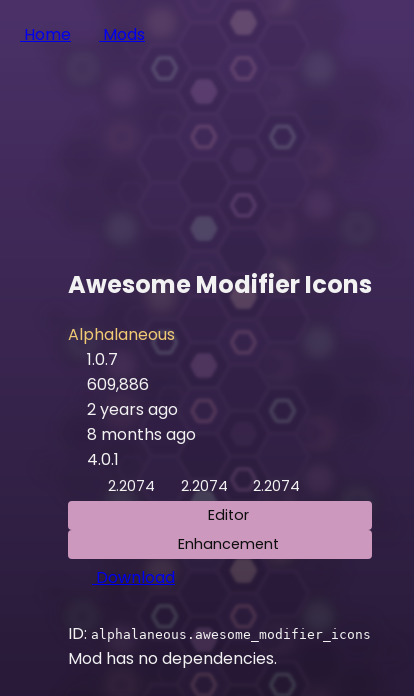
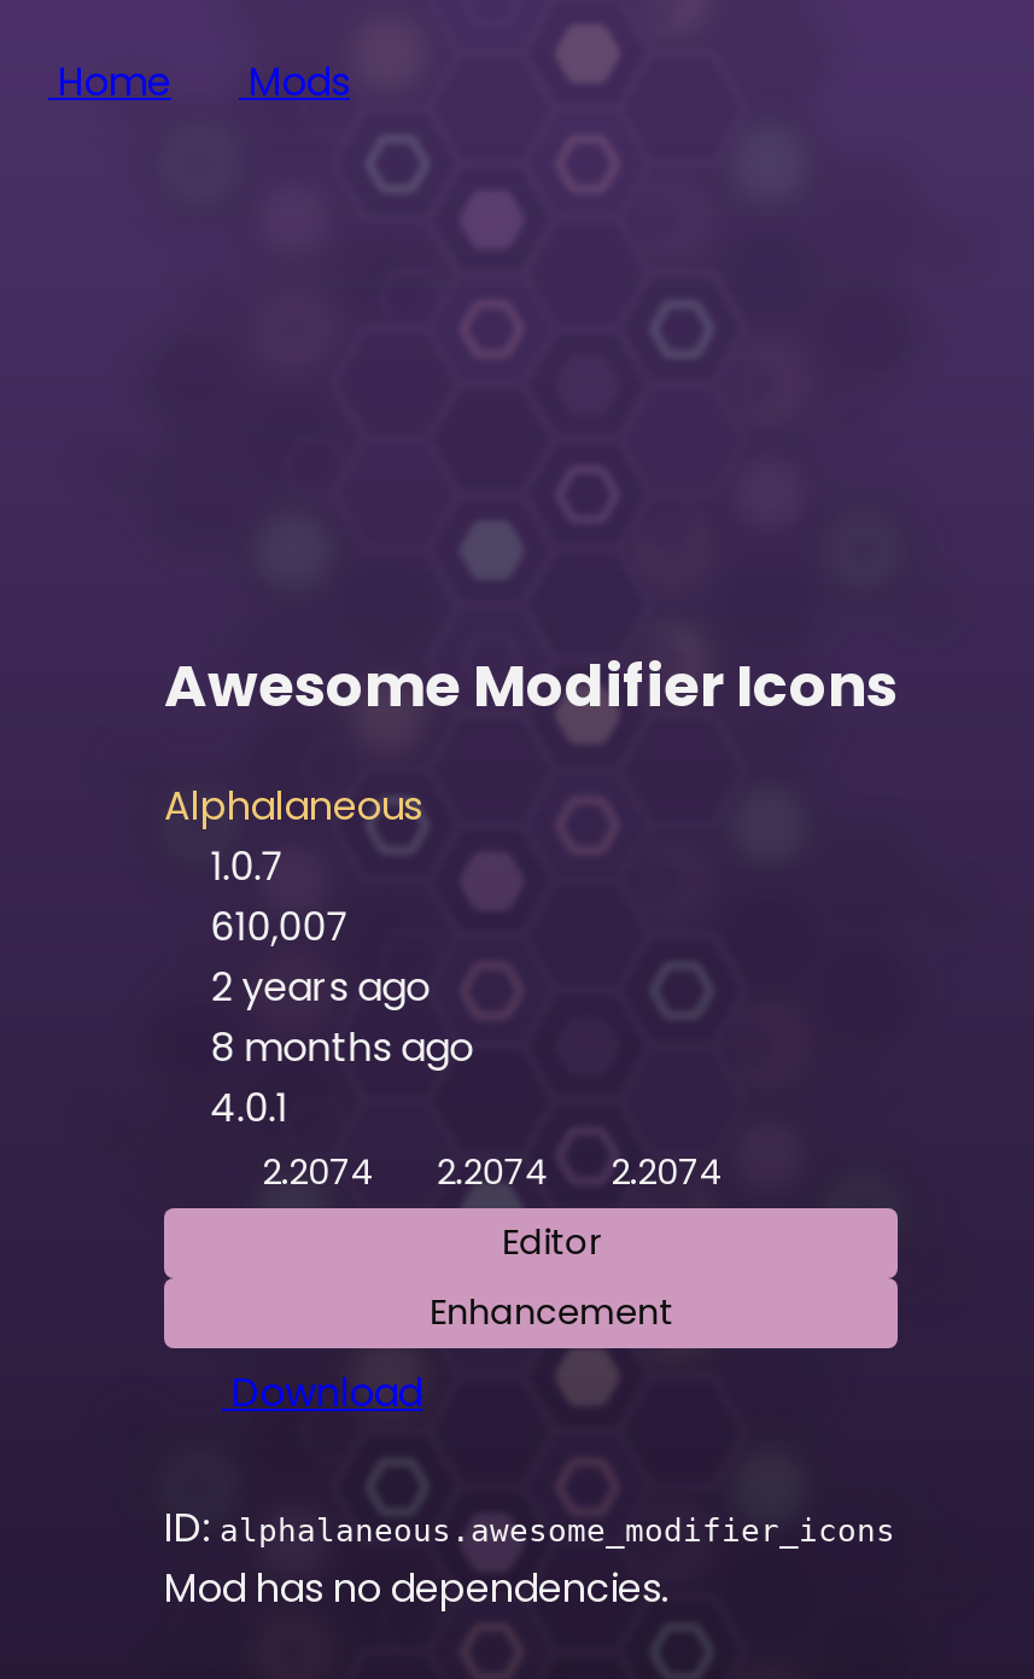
- 609,886
+ 610,007
